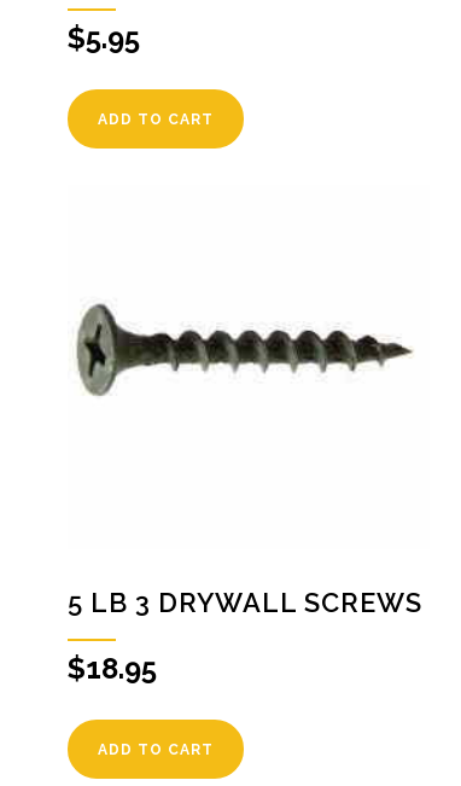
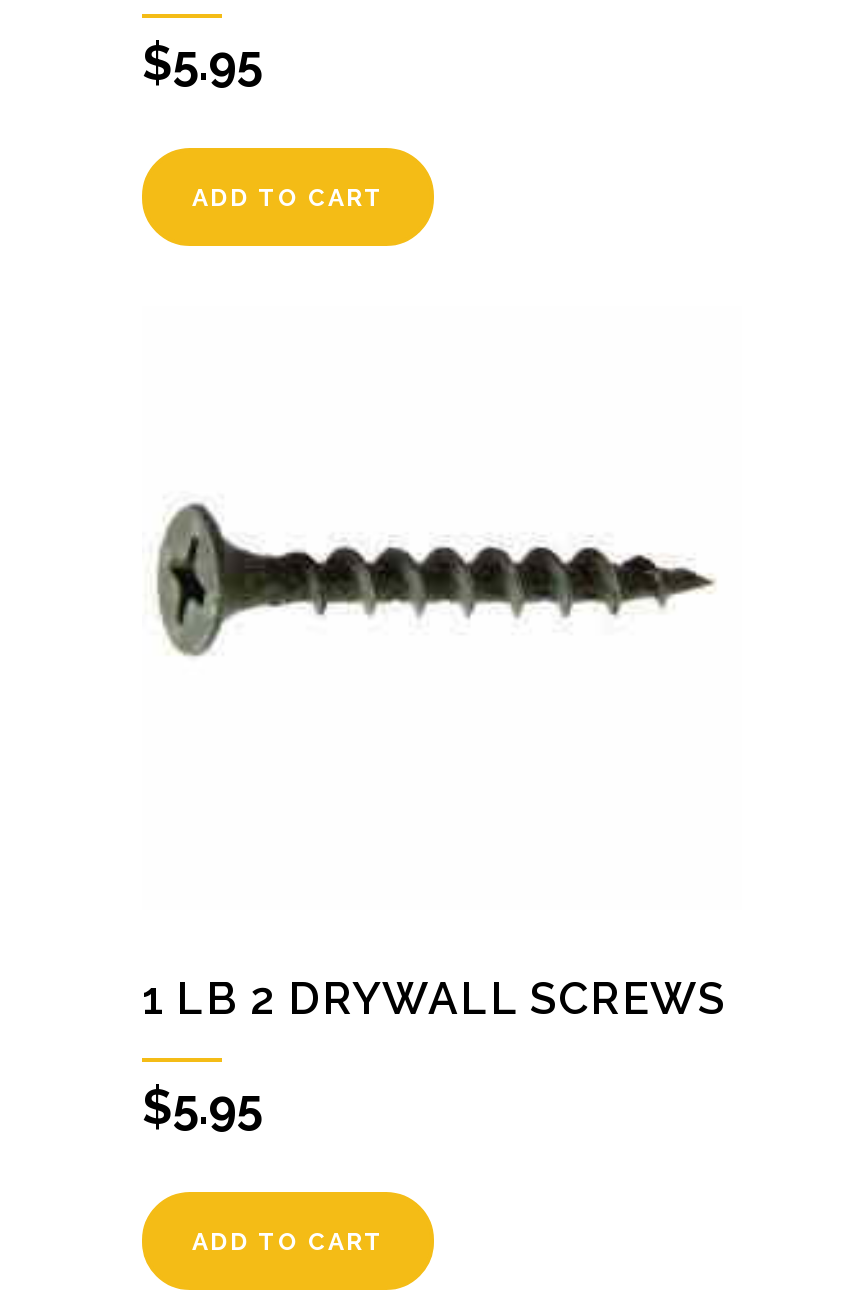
- 5 LB 3 DRYWALL SCREWS
+ 1 LB 2 DRYWALL SCREWS

- $18.95
+ $5.95
